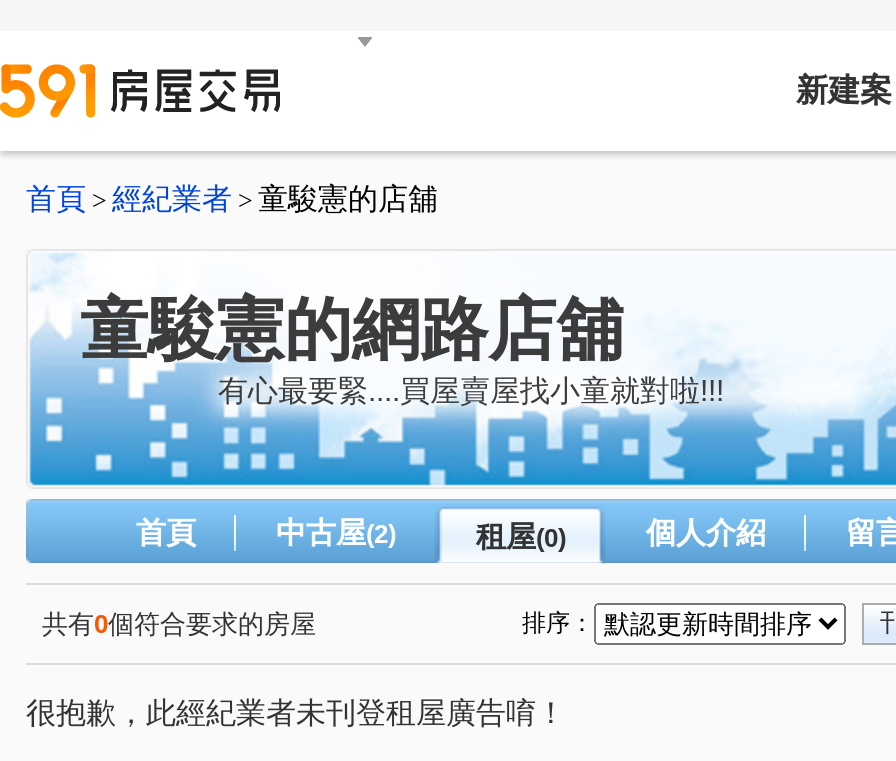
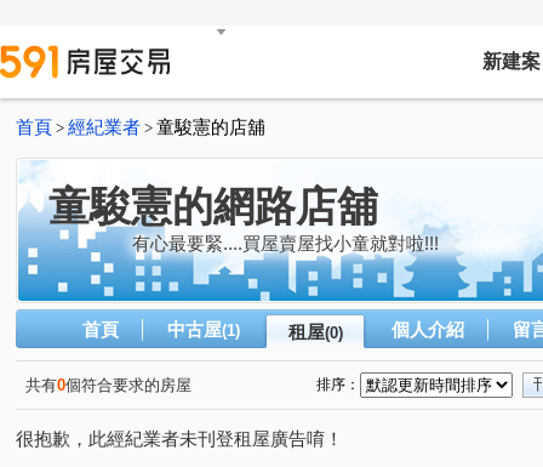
- 中古屋(2)
+ 中古屋(1)
